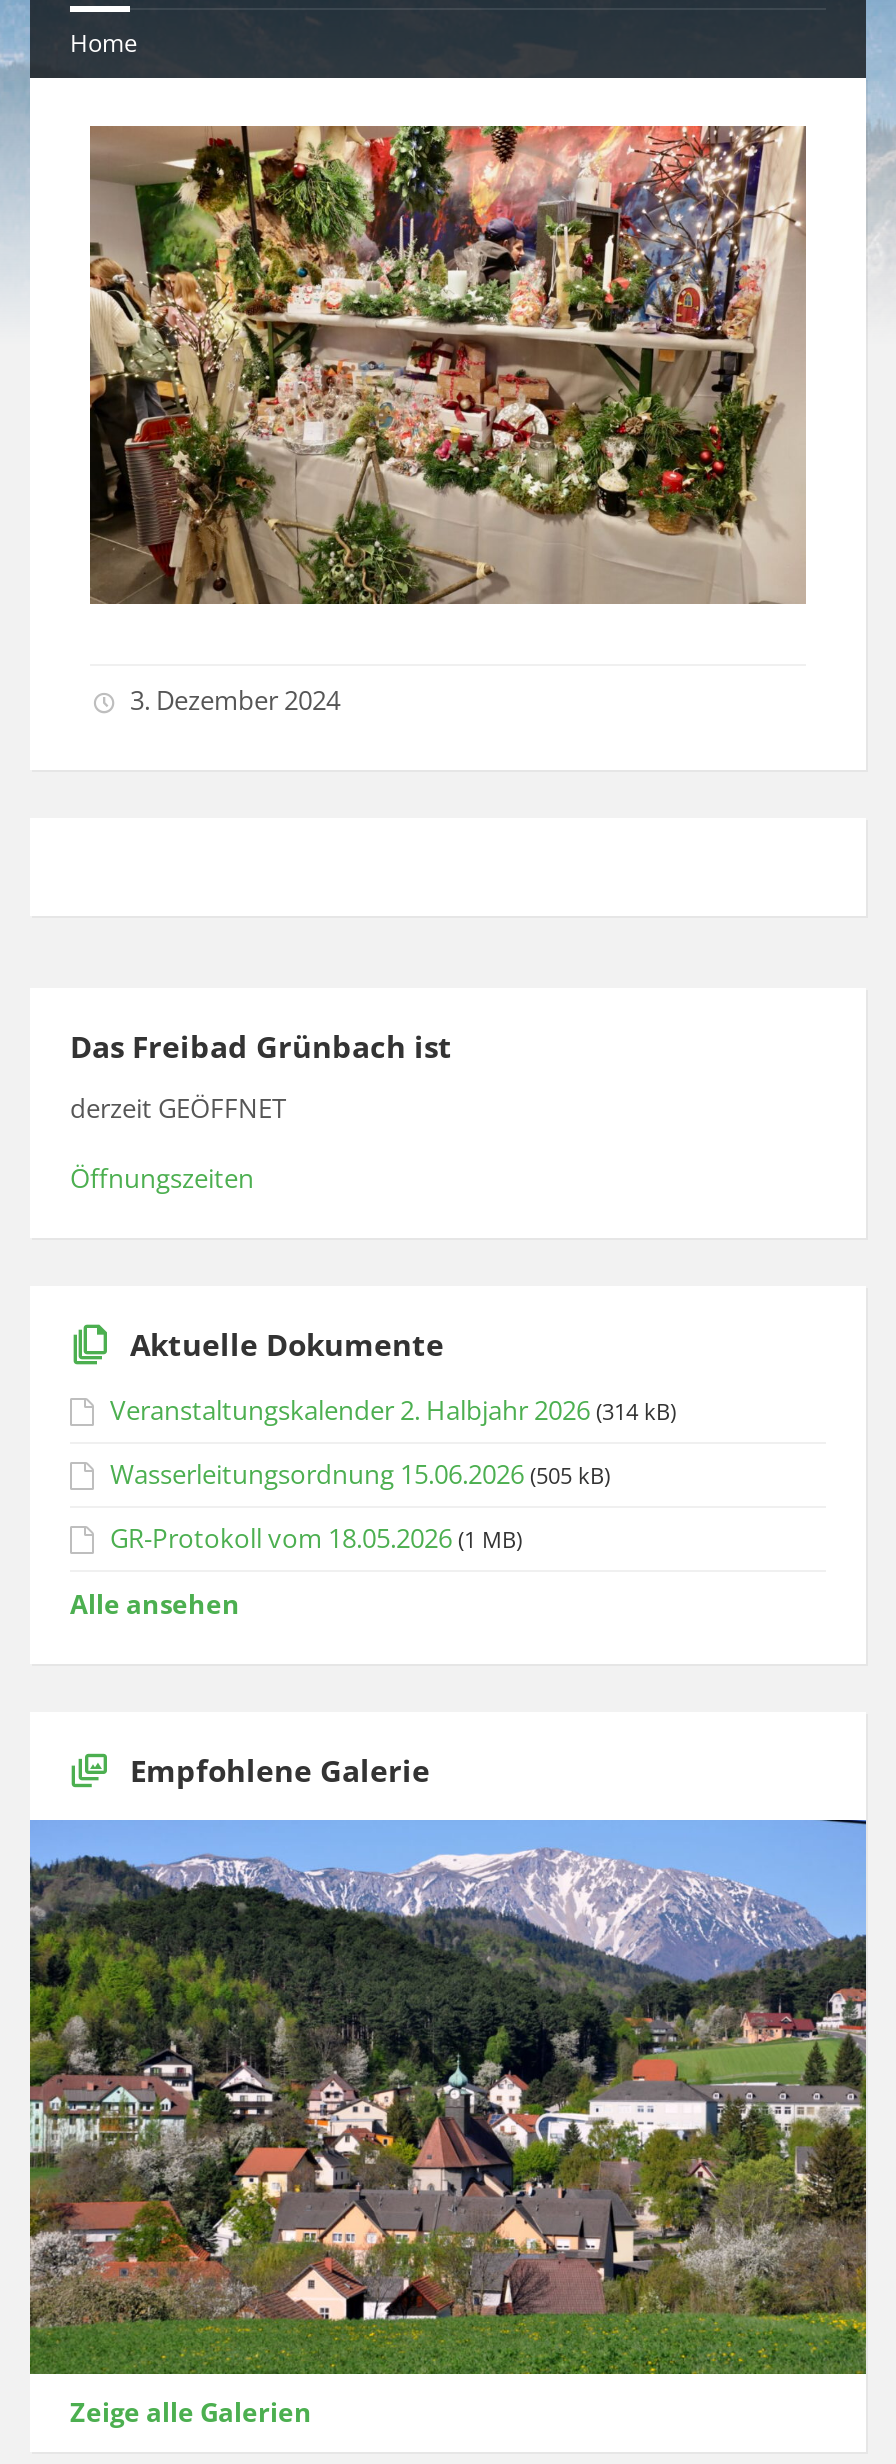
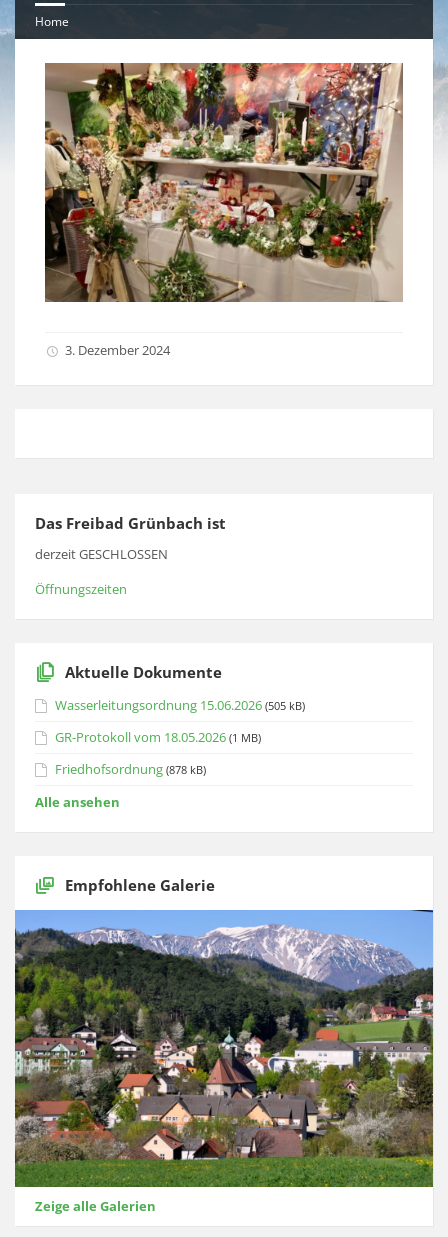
- derzeit GEÖFFNET
+ derzeit GESCHLOSSEN

- Veranstaltungskalender 2. Halbjahr 2026 (314 kB)

moved up: Wasserleitungsordnung 15.06.2026 (505 kB) | GR-Protokoll vom 18.05.2026 (1 MB)

+ Friedhofsordnung (878 kB)
